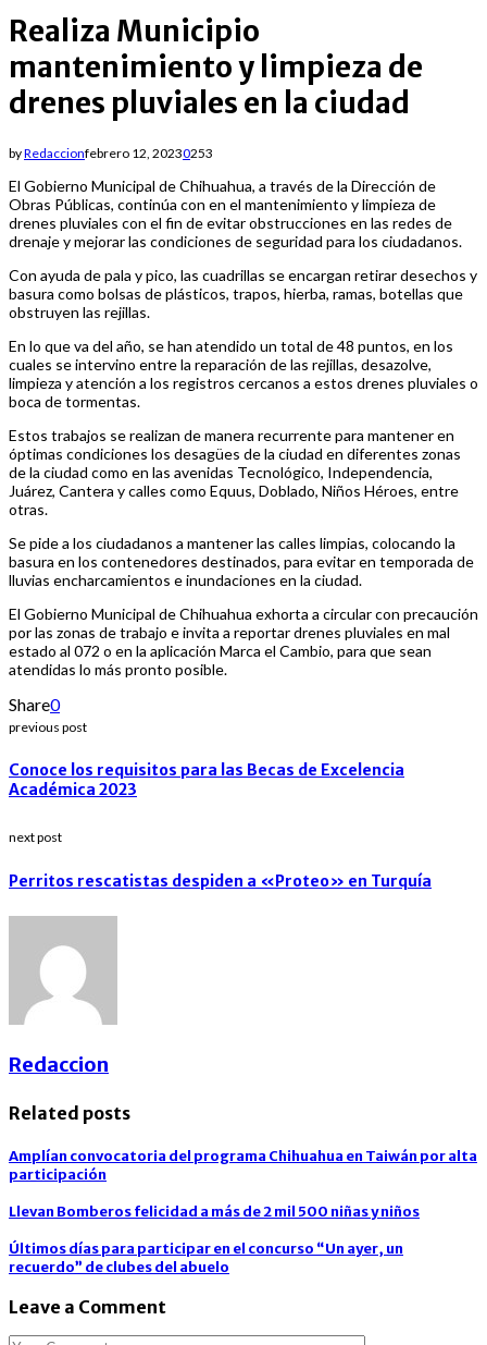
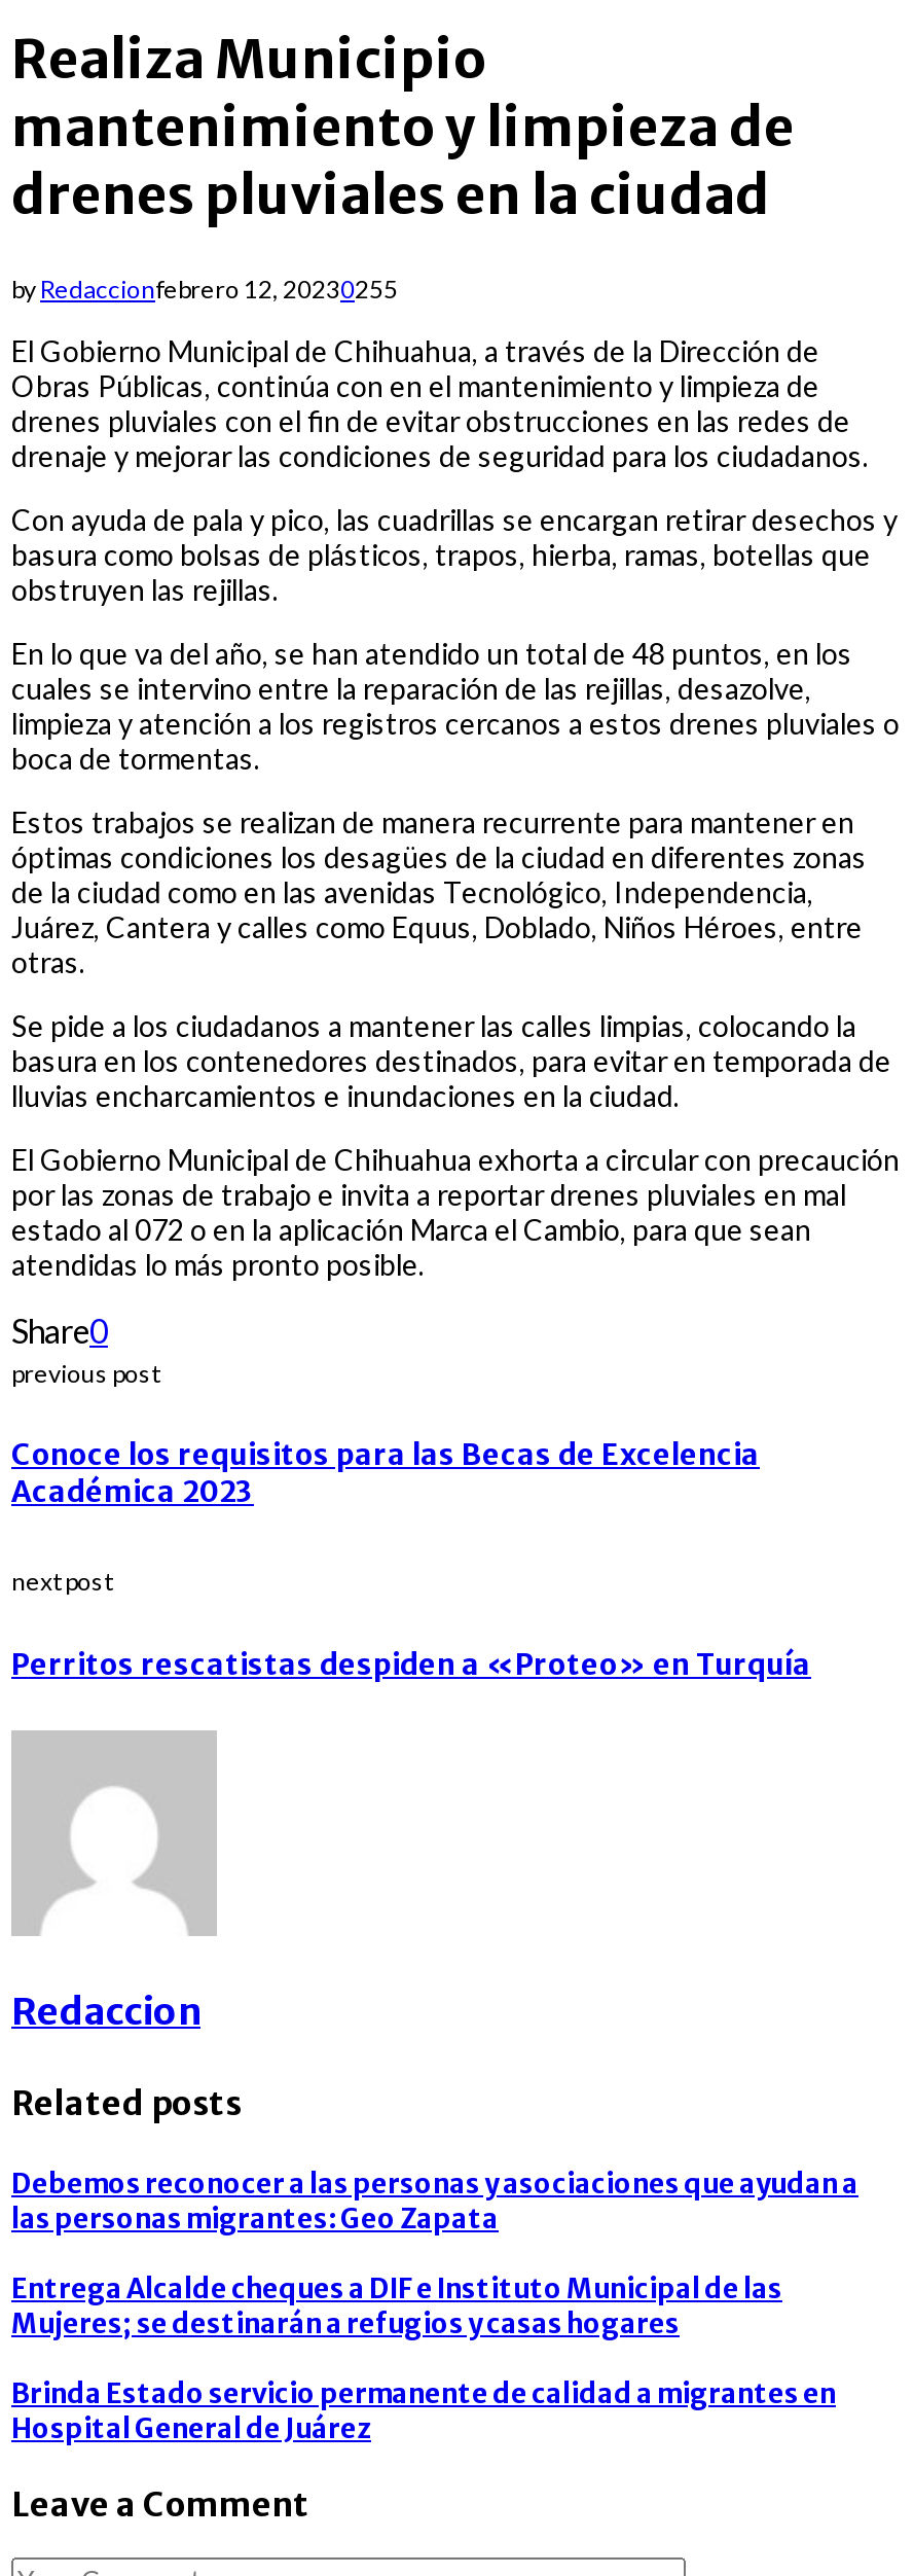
- by Redaccionfebrero 12, 20230253
+ by Redaccionfebrero 12, 20230255

- Amplían convocatoria del programa Chihuahua en Taiwán por alta
- participación
+ Debemos reconocer a las personas y asociaciones que ayudan a
+ las personas migrantes: Geo Zapata

- Llevan Bomberos felicidad a más de 2 mil 500 niñas y niños
+ Entrega Alcalde cheques a DIF e Instituto Municipal de las
+ Mujeres; se destinarán a refugios y casas hogares

- Últimos días para participar en el concurso “Un ayer, un
- recuerdo” de clubes del abuelo
+ Brinda Estado servicio permanente de calidad a migrantes en
+ Hospital General de Juárez
